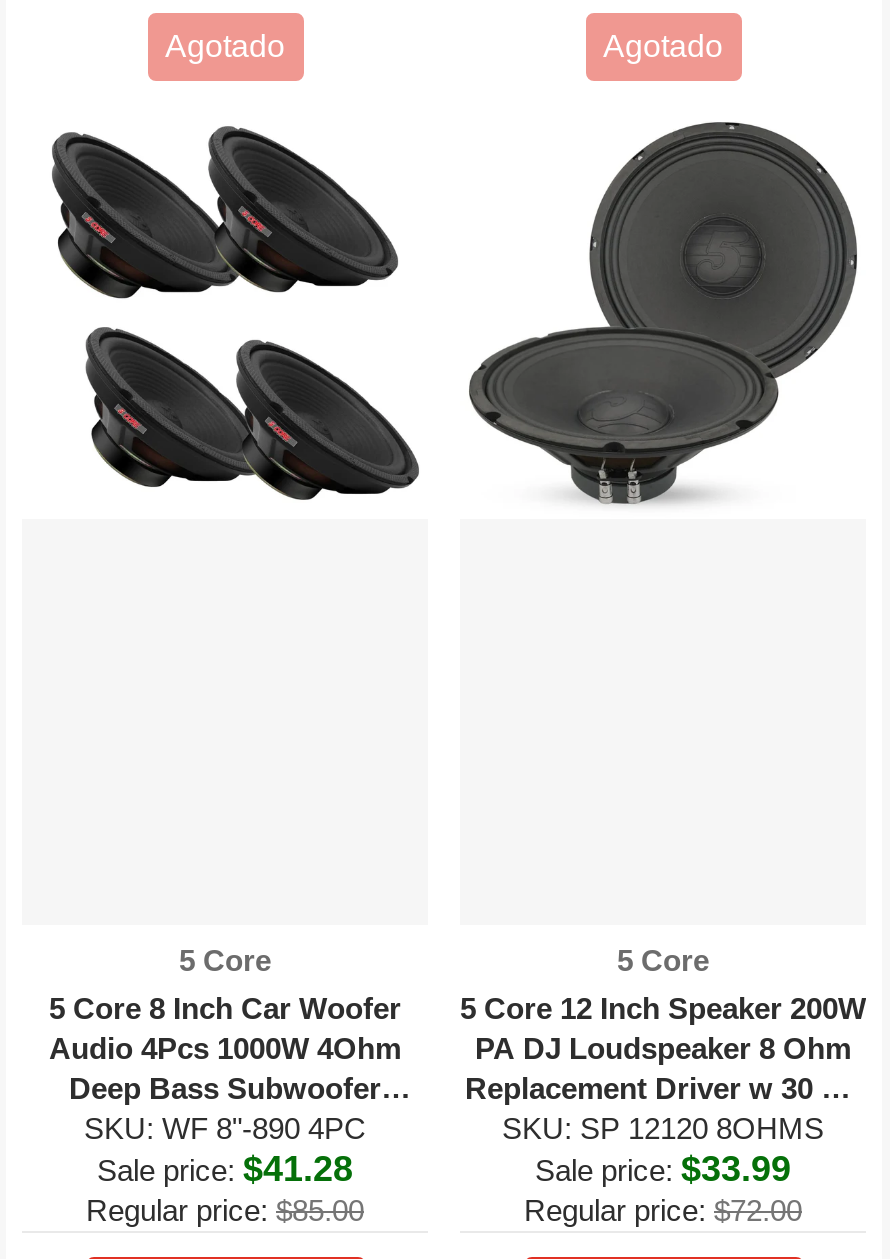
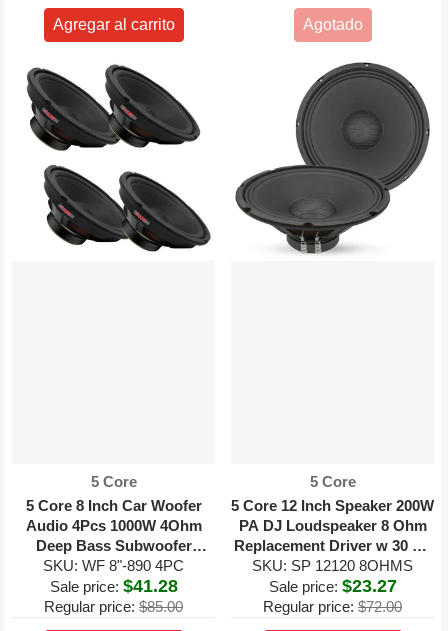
- Agotado
+ Agregar al carrito

- Sale price: $33.99
+ Sale price: $23.27
